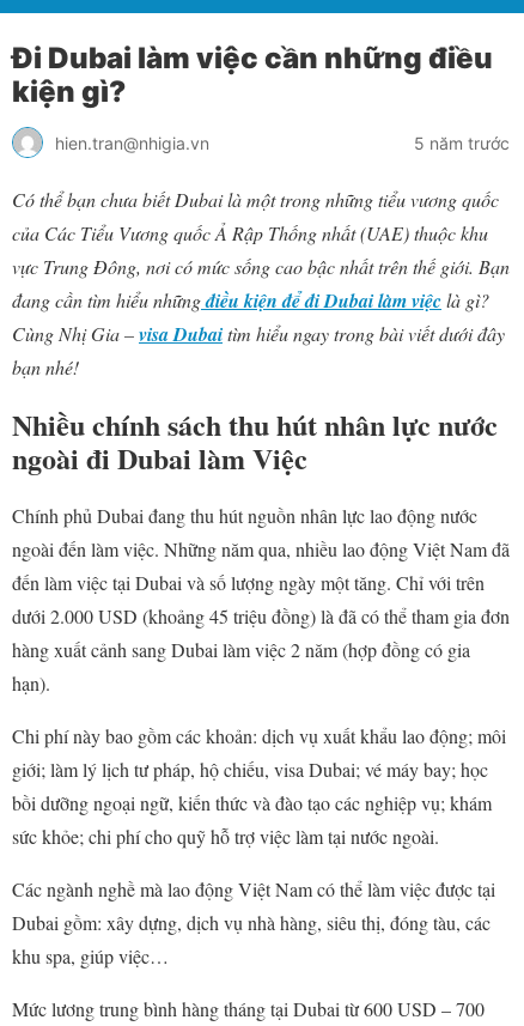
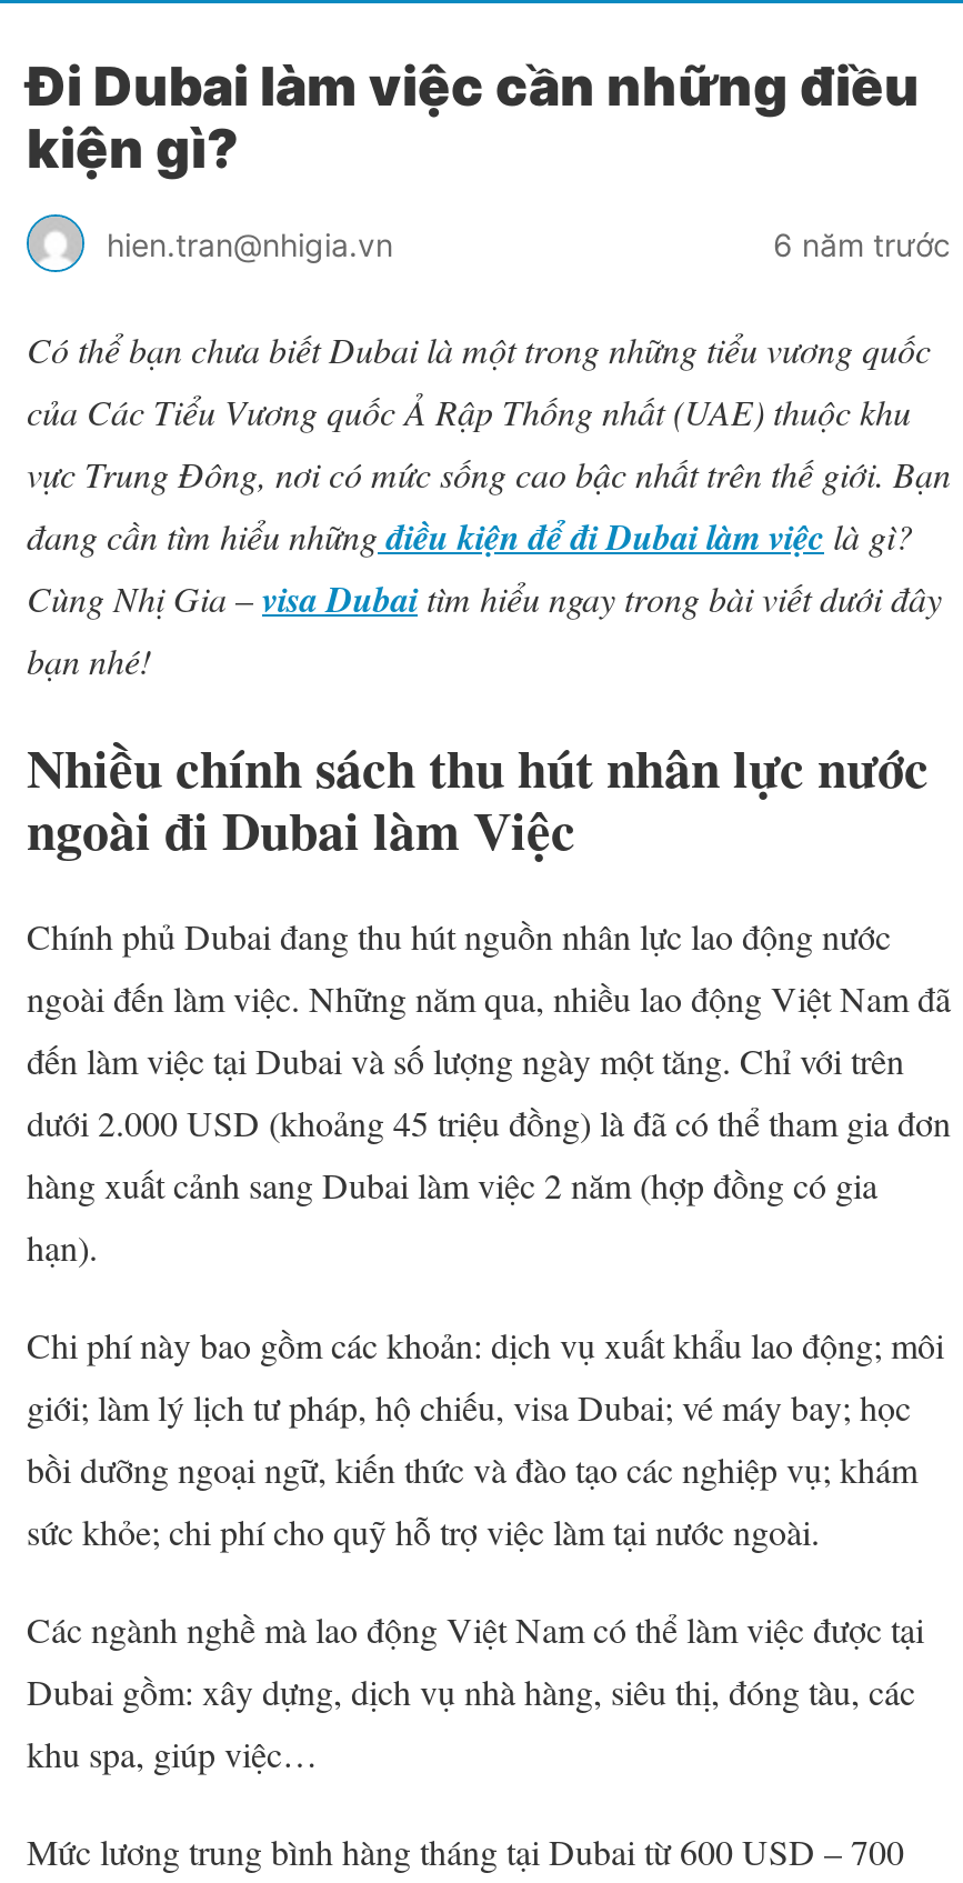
- 5 năm trước
+ 6 năm trước
